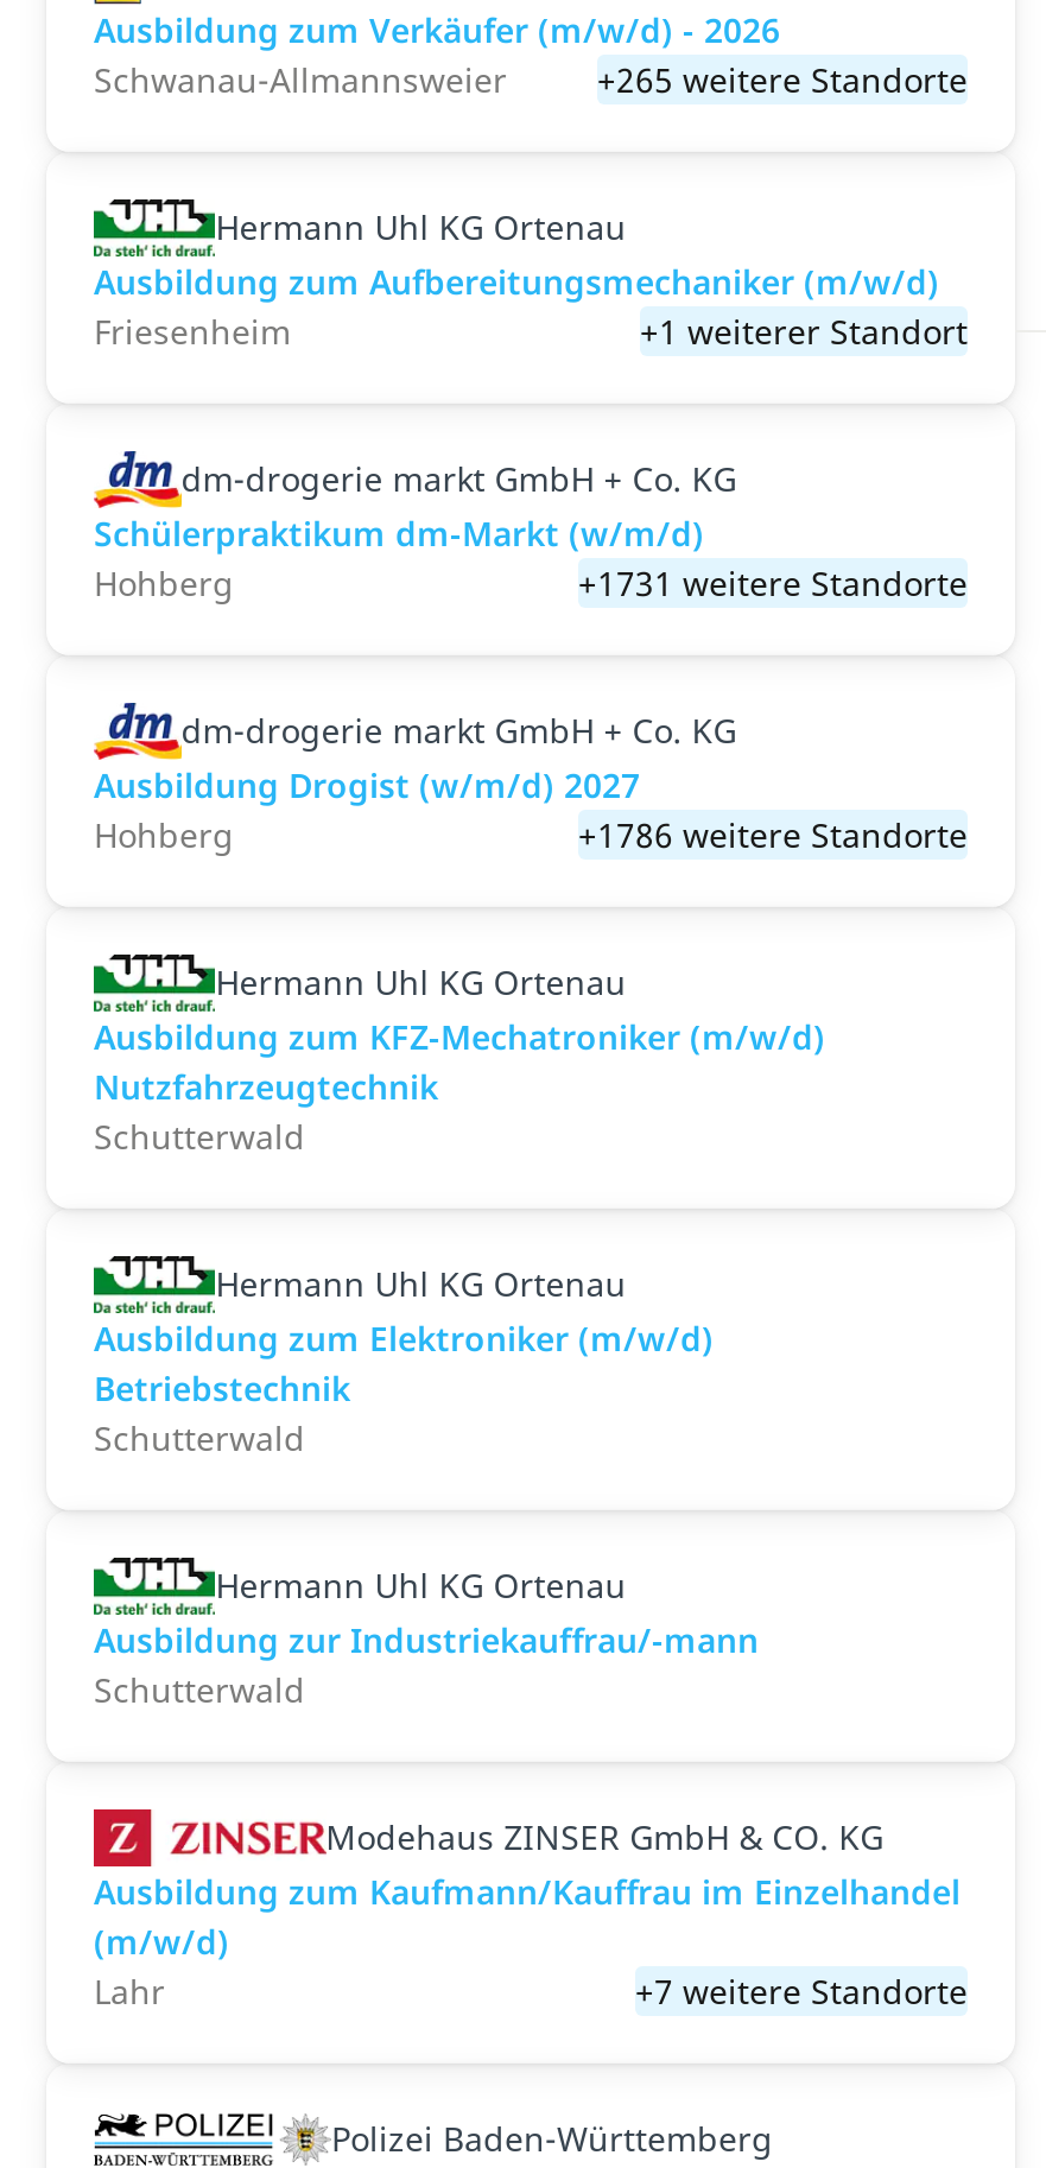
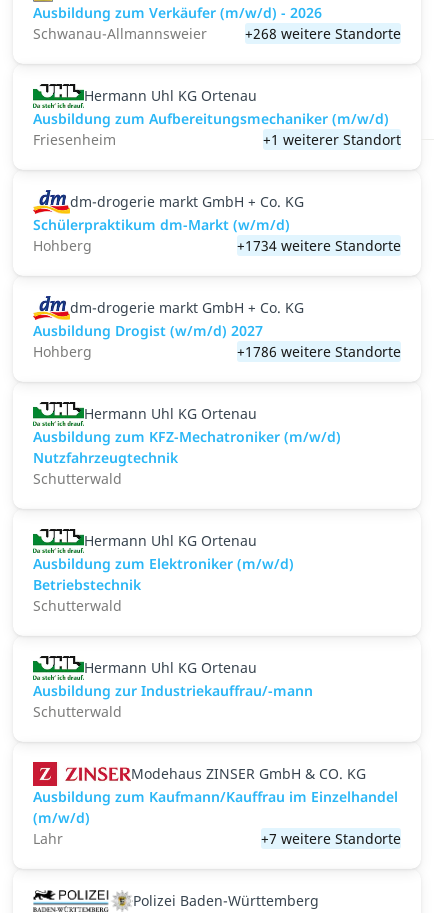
- +265 weitere Standorte
+ +268 weitere Standorte

- +1731 weitere Standorte
+ +1734 weitere Standorte
